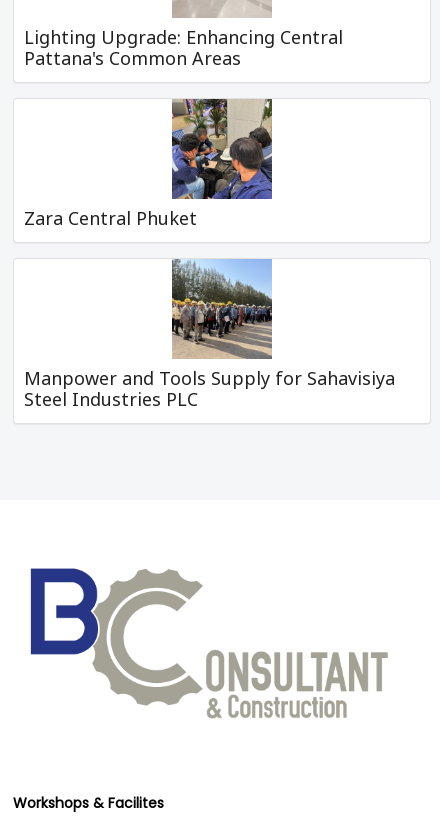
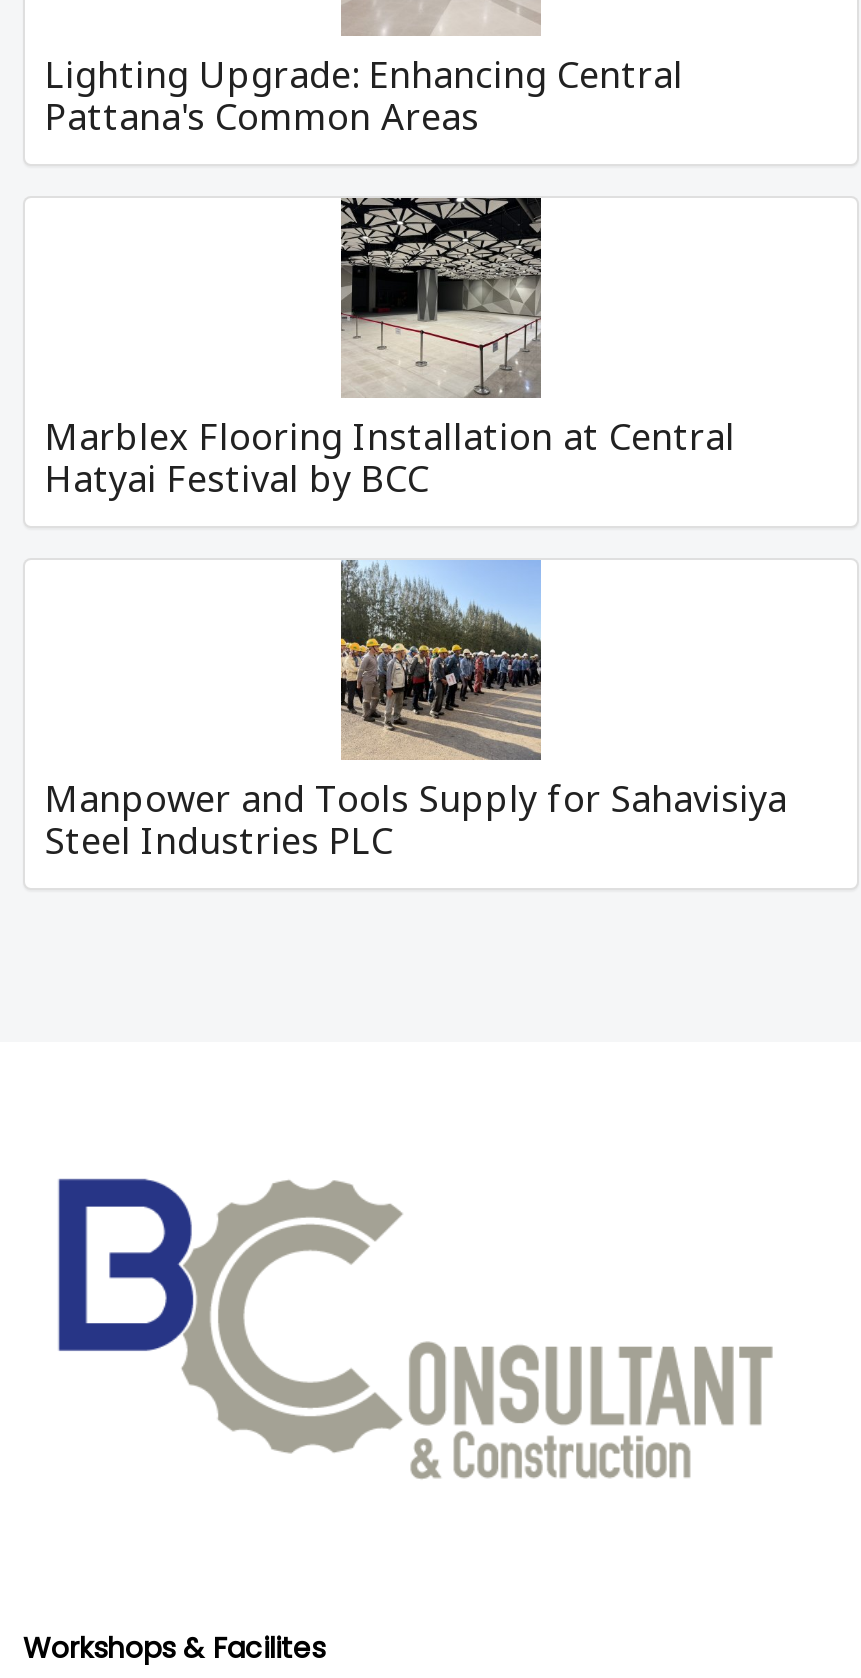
- [image]
- Zara Central Phuket
+ [image]
+ Marblex Flooring Installation at Central
+ Hatyai Festival by BCC
